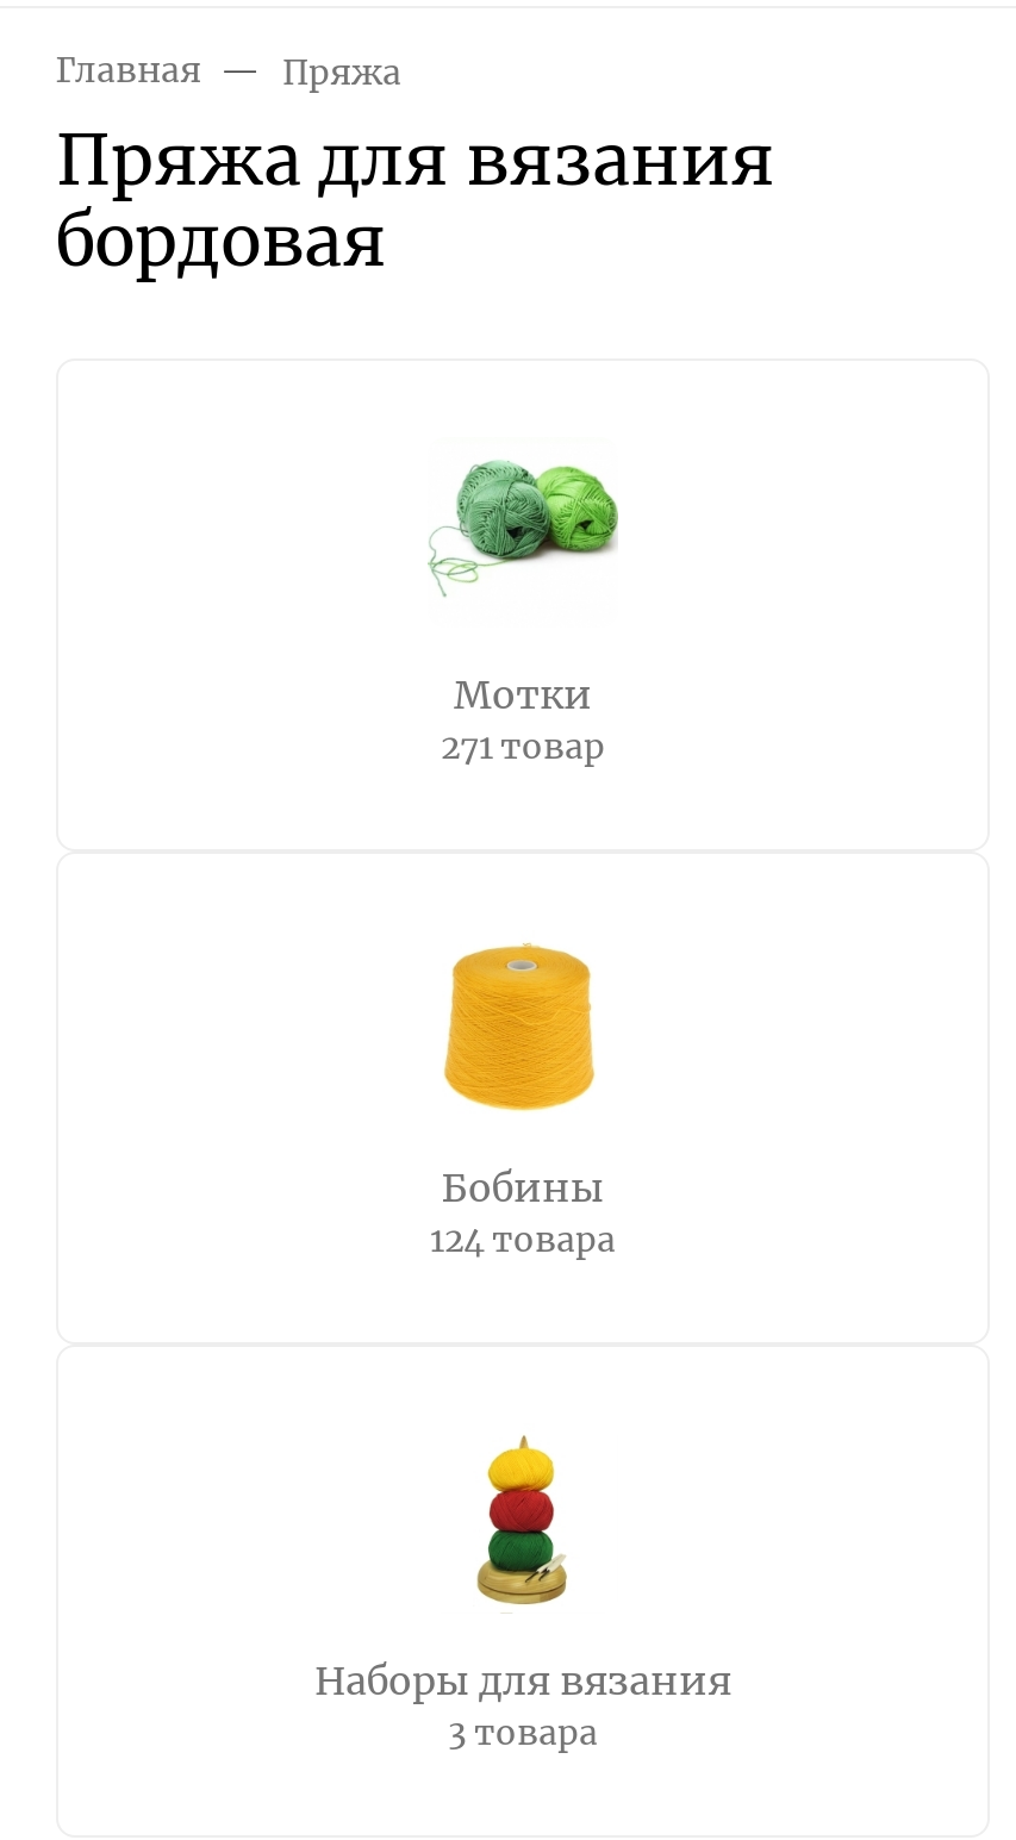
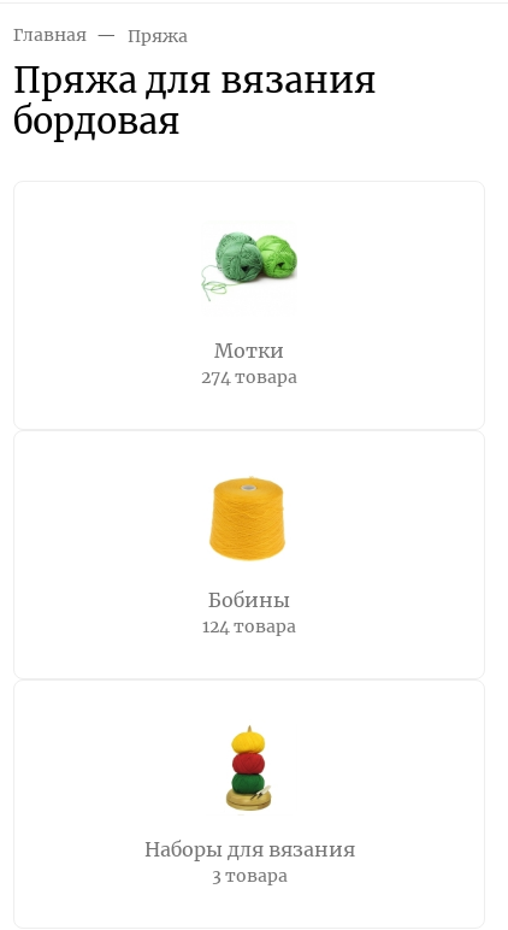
- 271 товар
+ 274 товара
